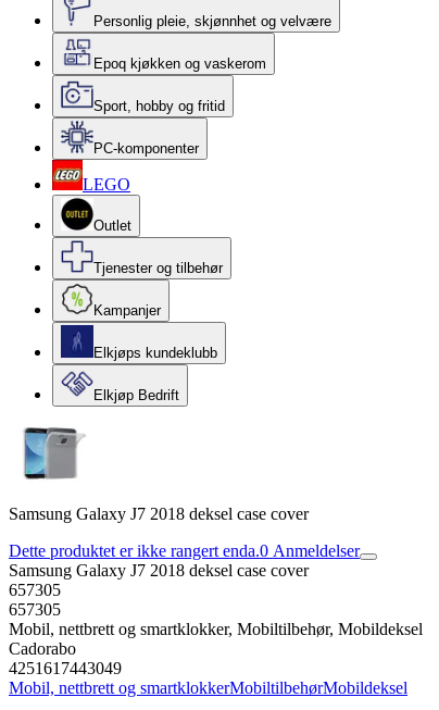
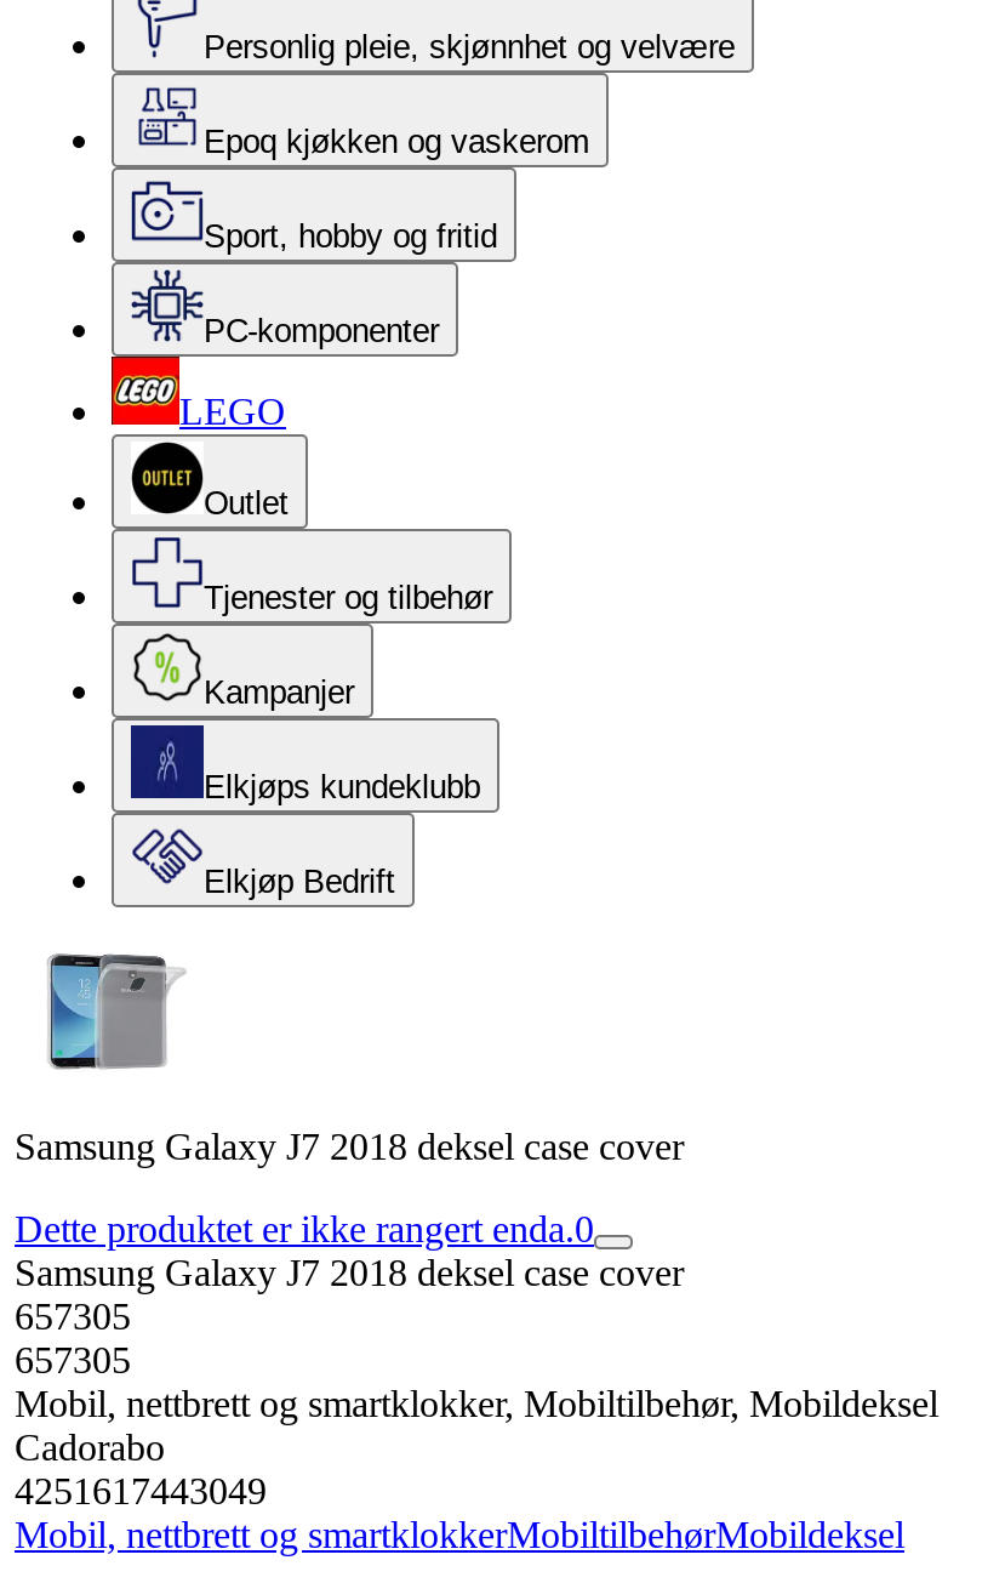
- Dette produktet er ikke rangert enda.0 Anmeldelser
+ Dette produktet er ikke rangert enda.0
